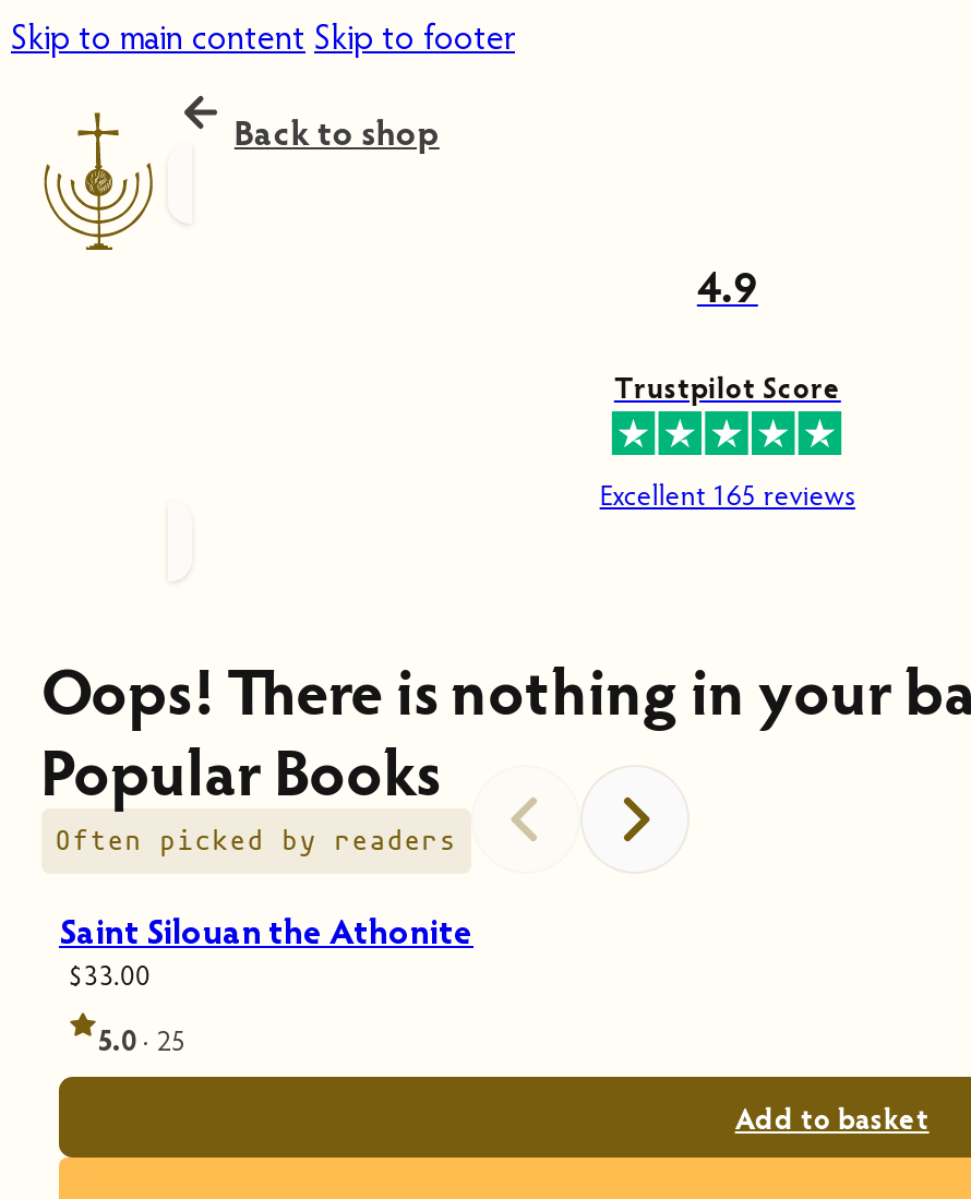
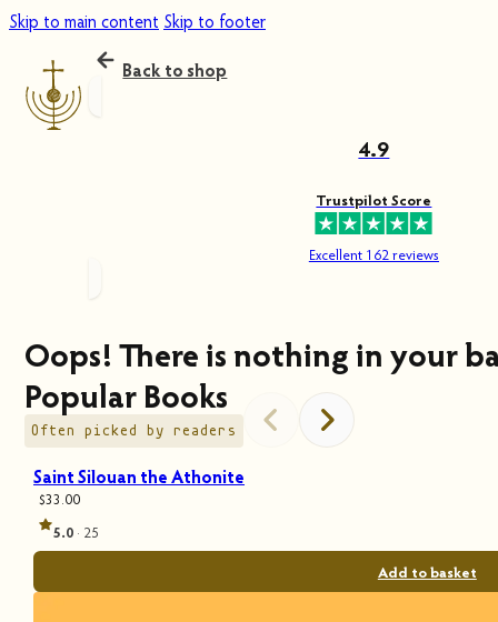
- Excellent 165 reviews
+ Excellent 162 reviews
